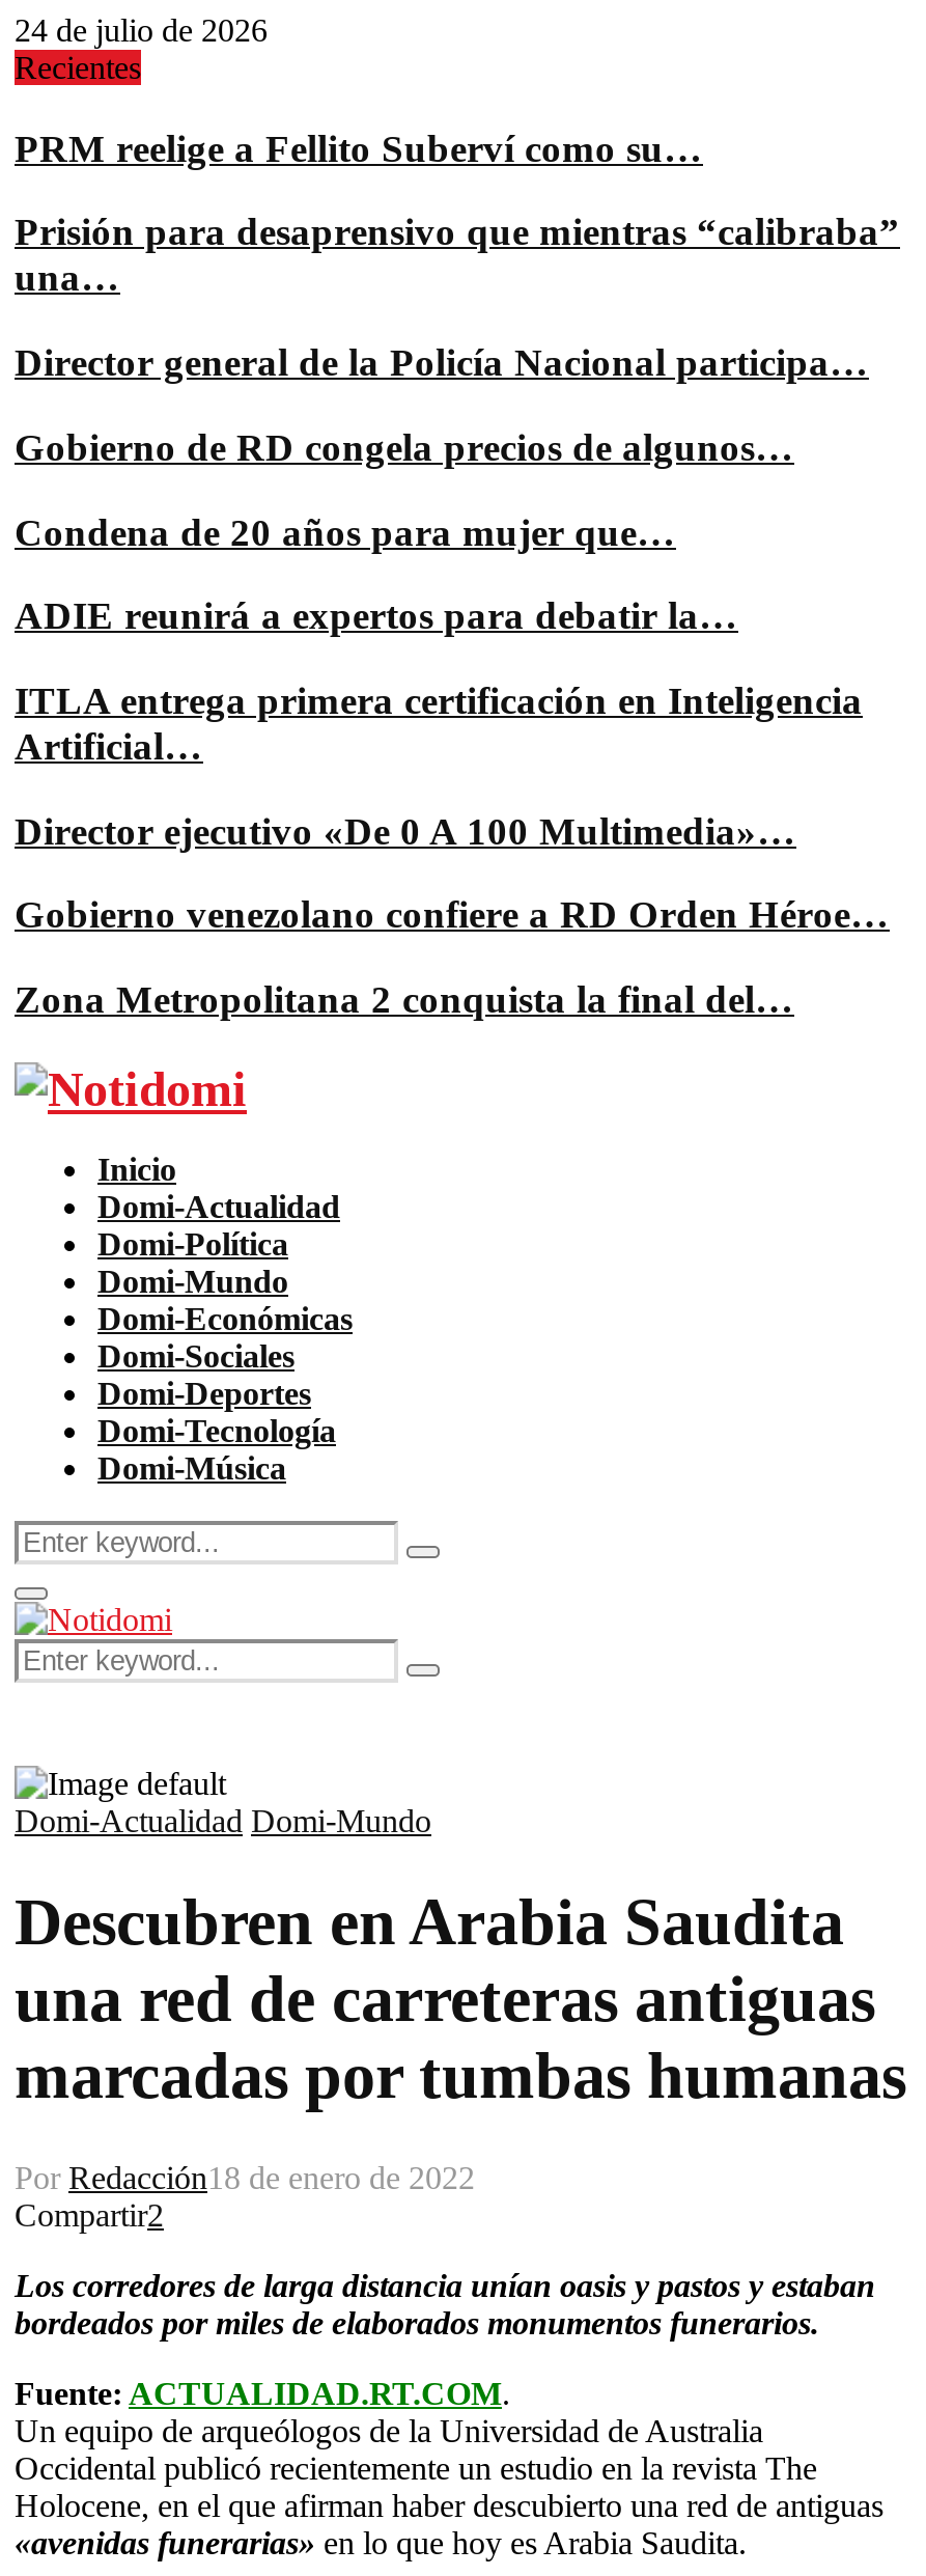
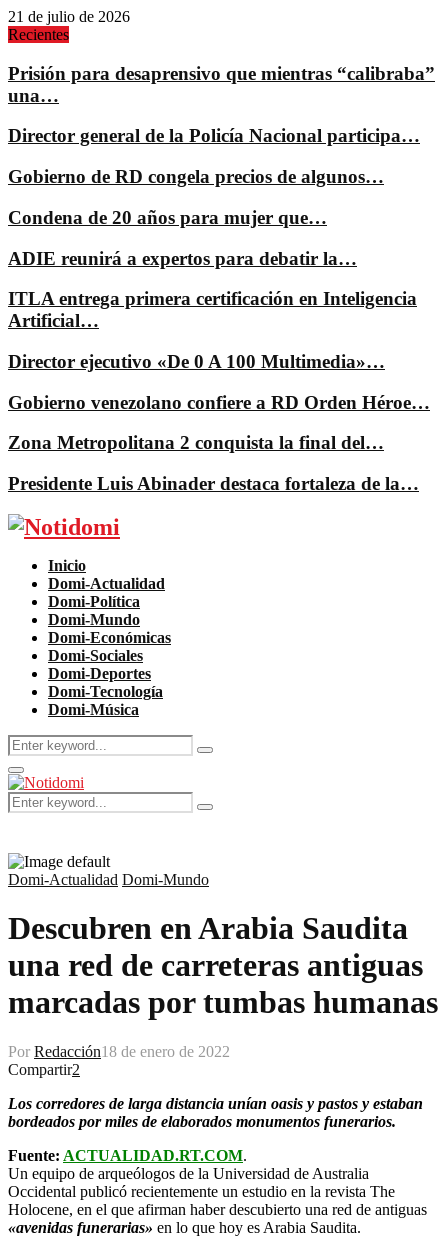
- 24 de julio de 2026
+ 21 de julio de 2026

- PRM reelige a Fellito Suberví como su…

moved up: Prisión para desaprensivo que mientras “calibraba” | una… | Director general de la Policía Nacional participa… | ... | Gobierno venezolano confiere a RD Orden Héroe… | Zona Metropolitana 2 conquista la final del…

+ Presidente Luis Abinader destaca fortaleza de la…
